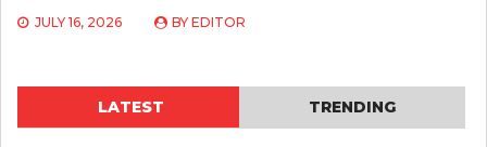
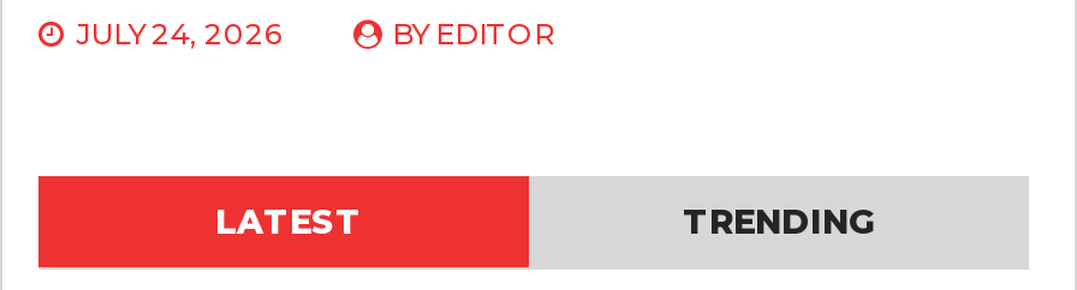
- JULY 16, 2026
+ JULY 24, 2026
